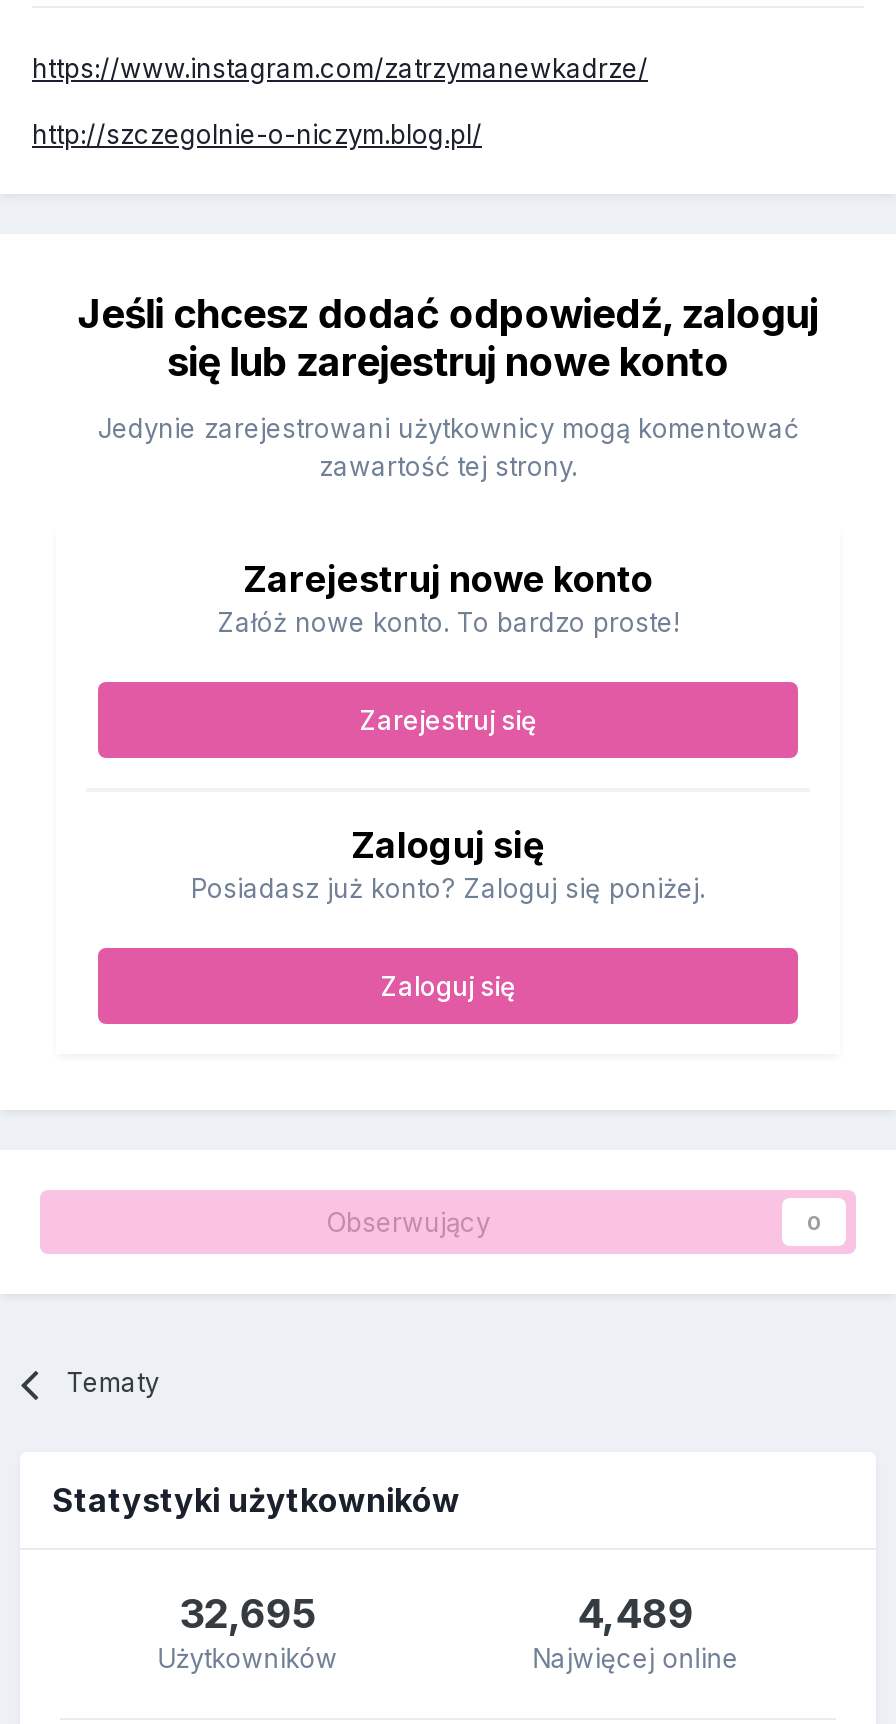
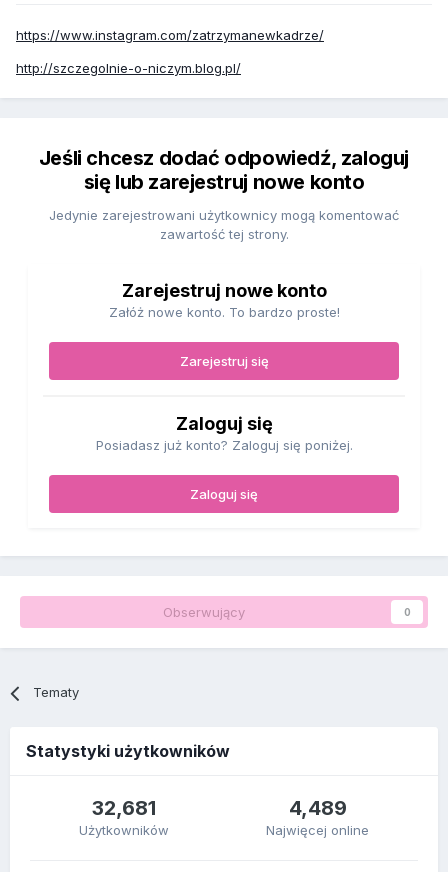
- 32,695
+ 32,681
